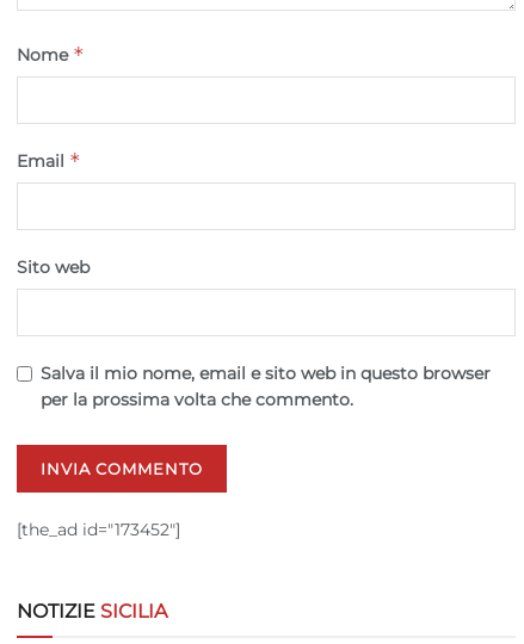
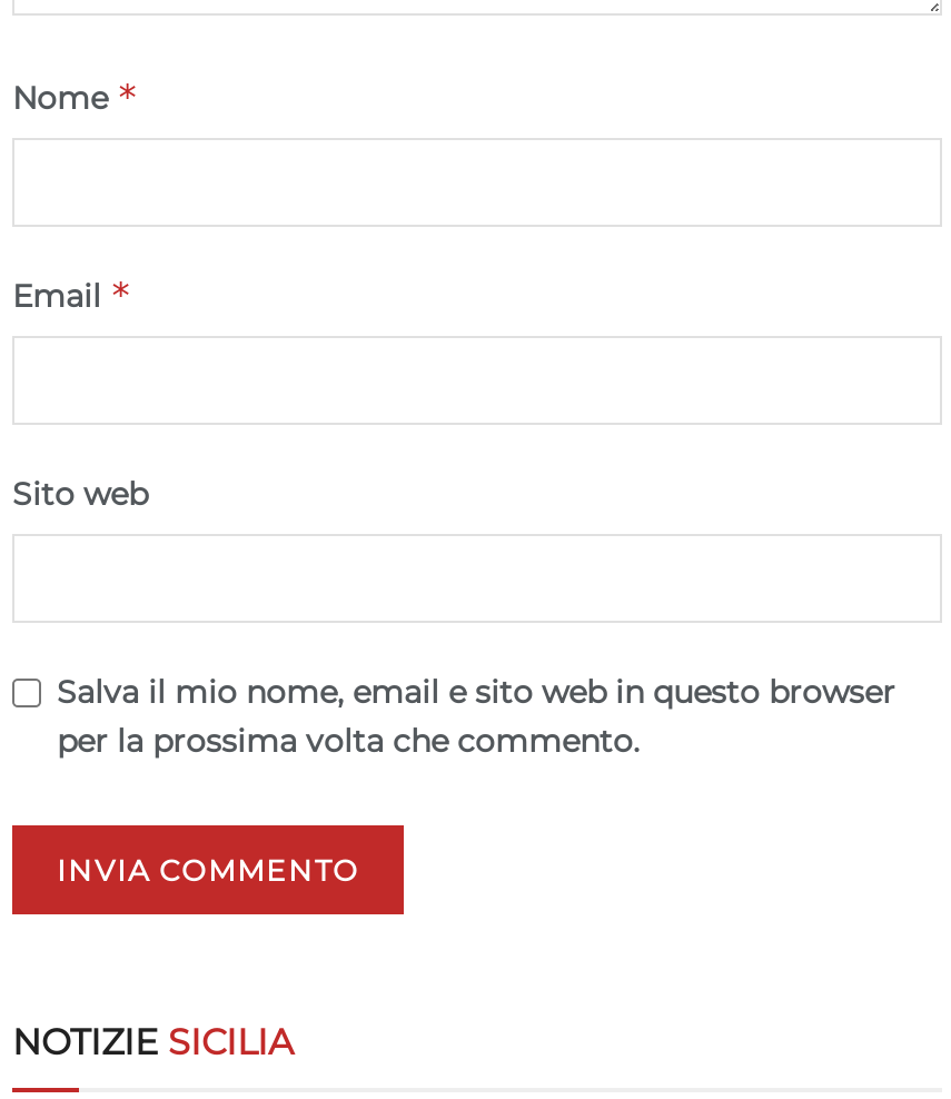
- [the_ad id="173452"]
